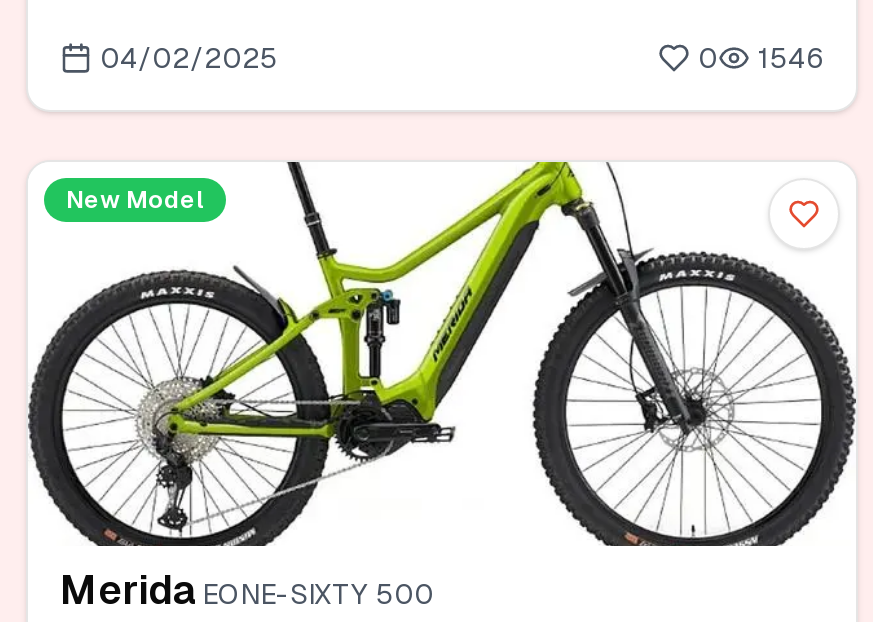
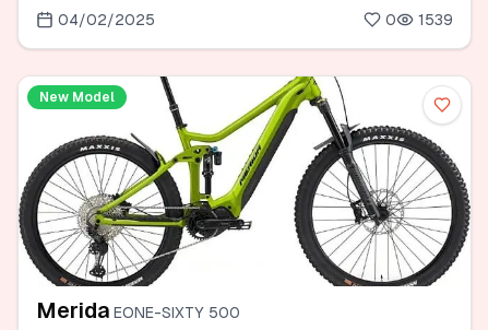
- 1546
+ 1539
